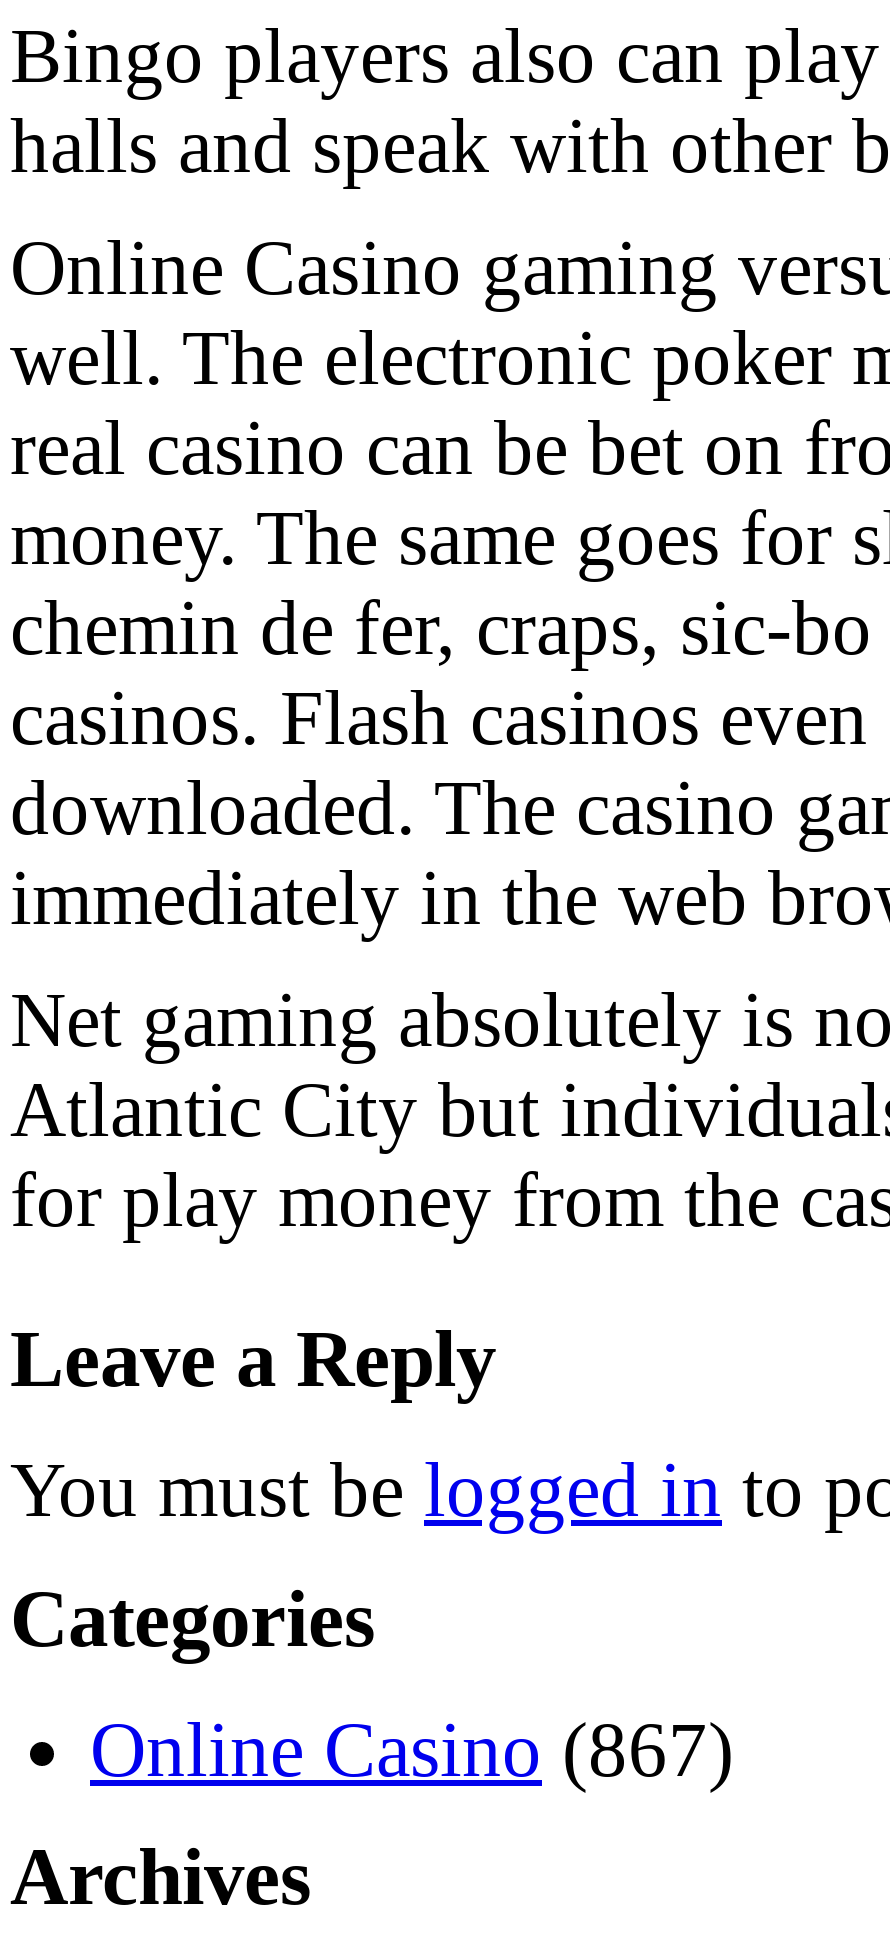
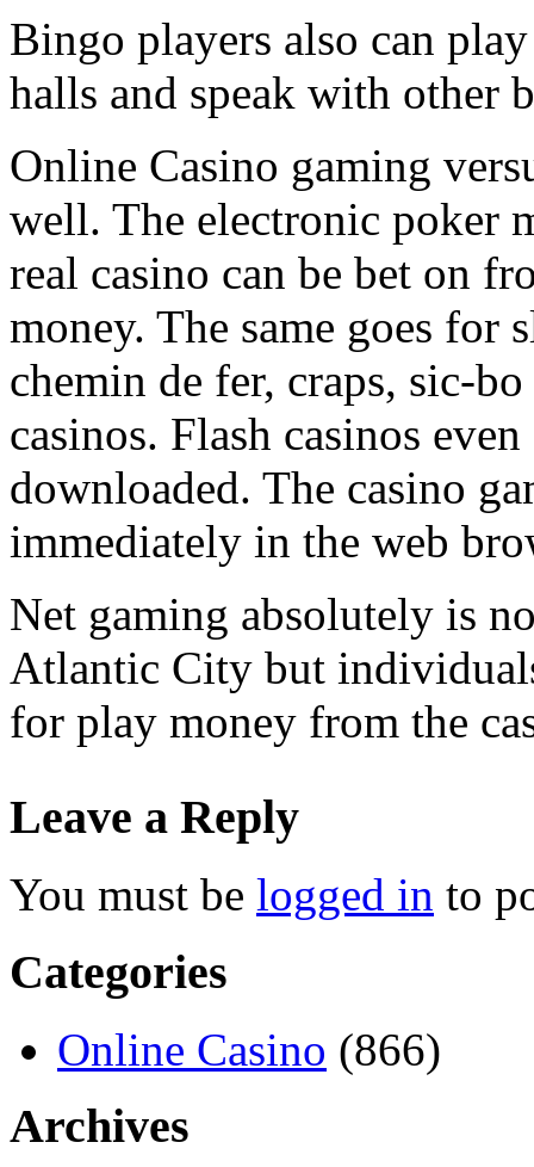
- Online Casino (867)
+ Online Casino (866)
